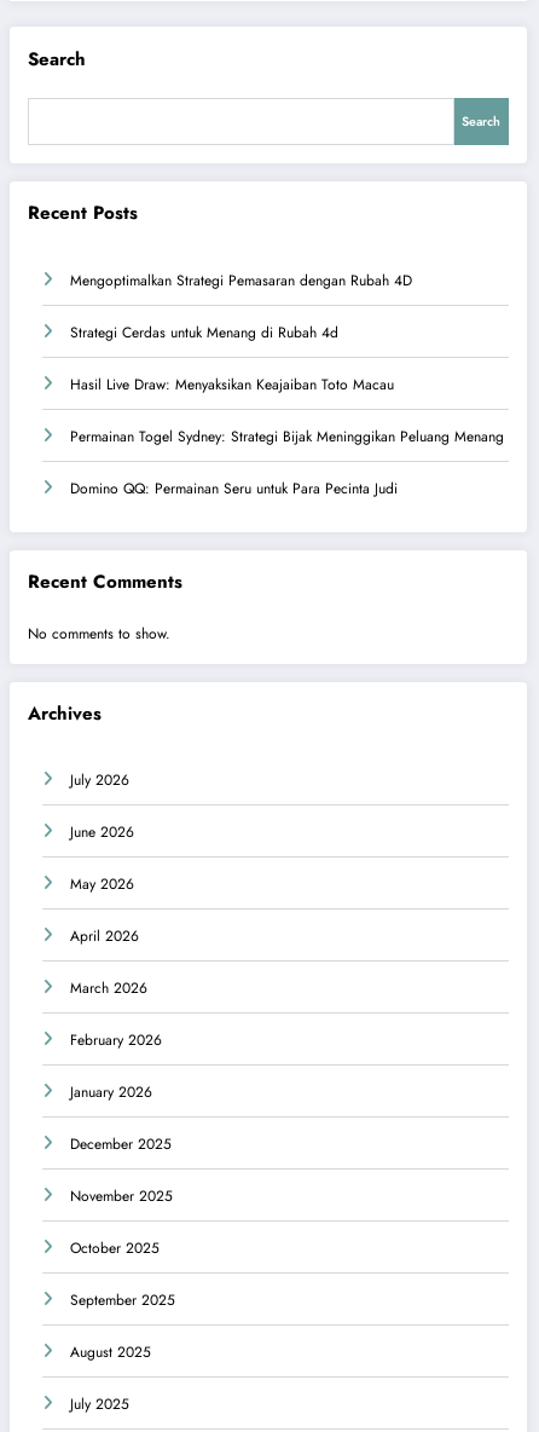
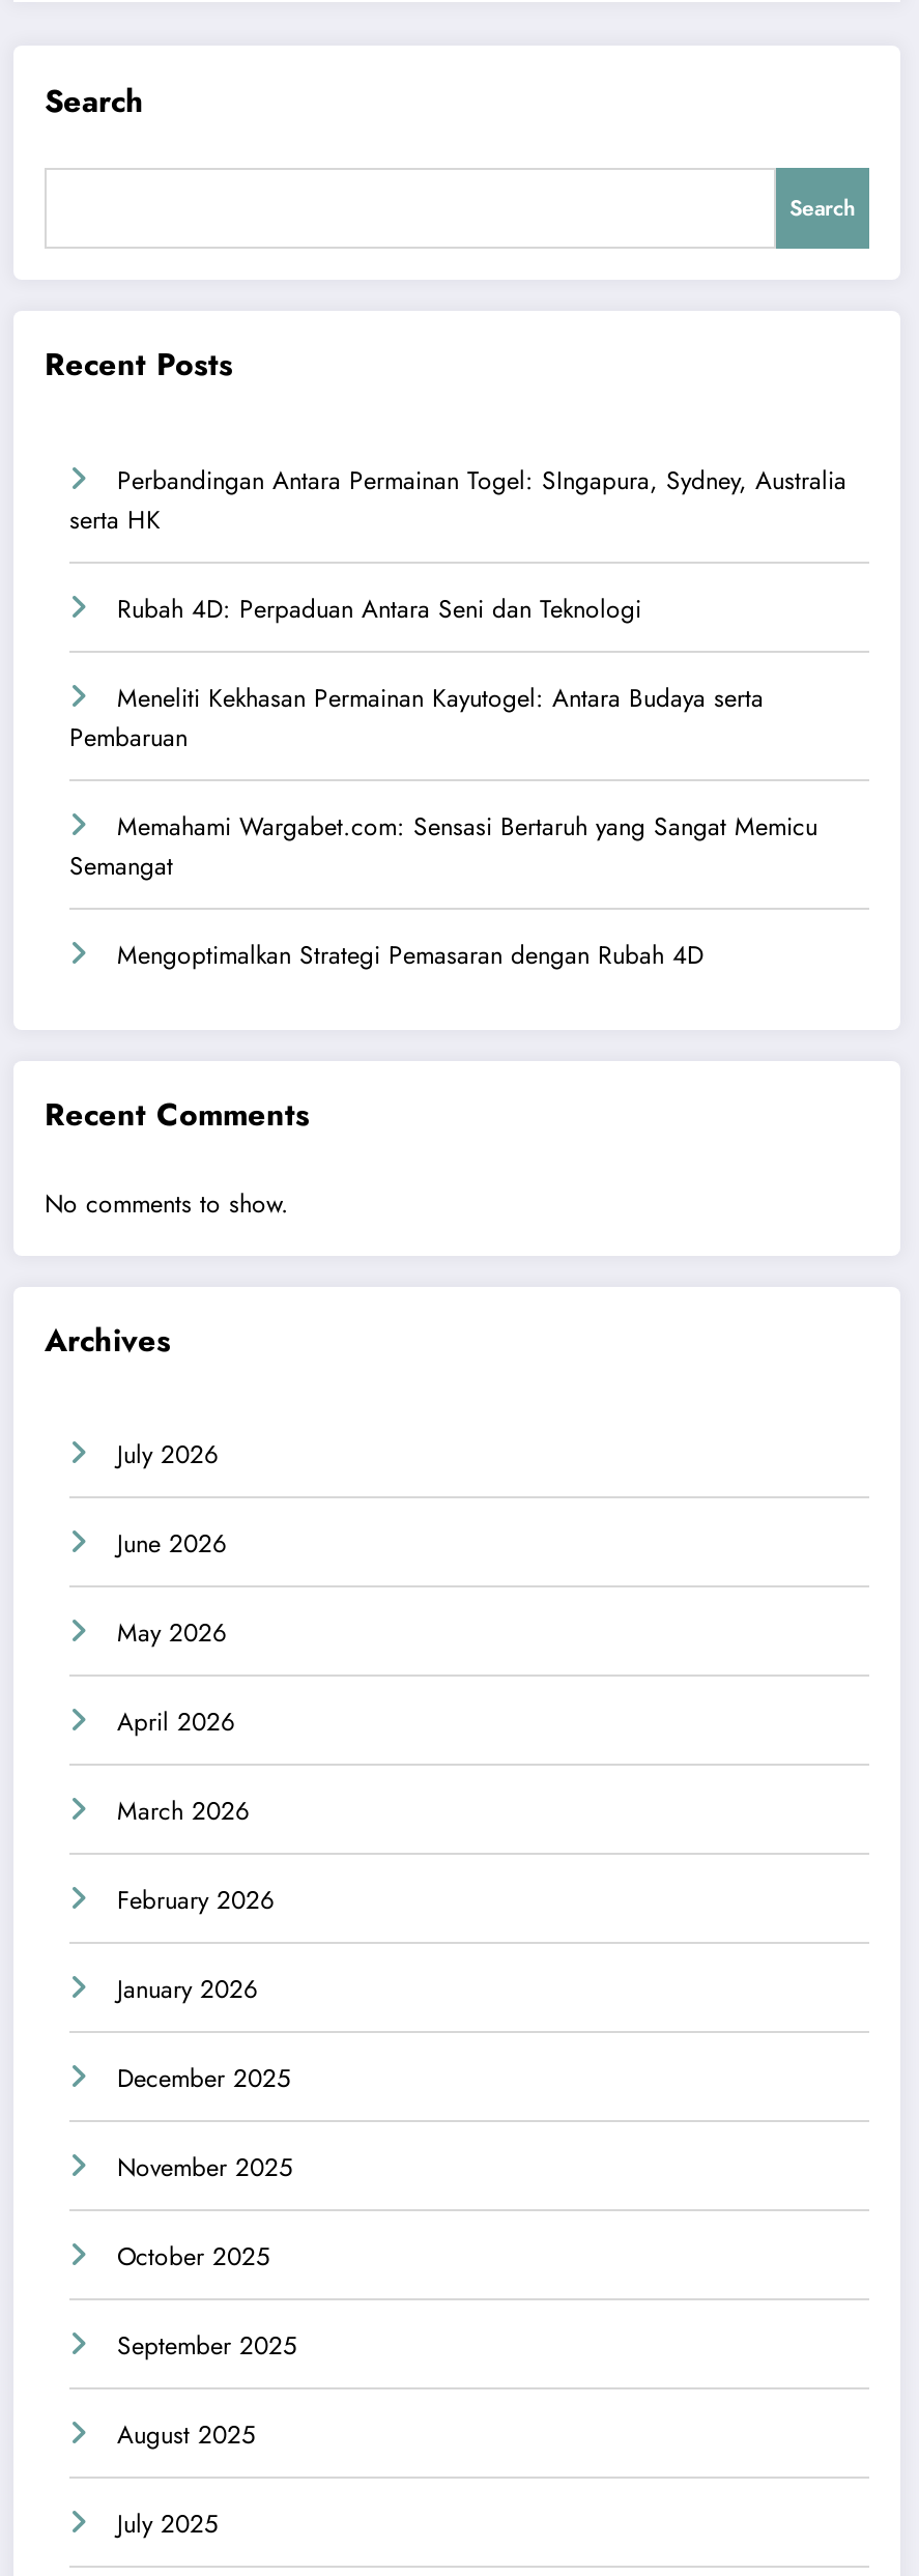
+ Perbandingan Antara Permainan Togel: SIngapura, Sydney, Australia
+ serta HK
+ Rubah 4D: Perpaduan Antara Seni dan Teknologi
+ Meneliti Kekhasan Permainan Kayutogel: Antara Budaya serta
+ Pembaruan
+ Memahami Wargabet.com: Sensasi Bertaruh yang Sangat Memicu
+ Semangat

moved down: Mengoptimalkan Strategi Pemasaran dengan Rubah 4D

- Strategi Cerdas untuk Menang di Rubah 4d
- Hasil Live Draw: Menyaksikan Keajaiban Toto Macau
- Permainan Togel Sydney: Strategi Bijak Meninggikan Peluang Menang
- Domino QQ: Permainan Seru untuk Para Pecinta Judi
